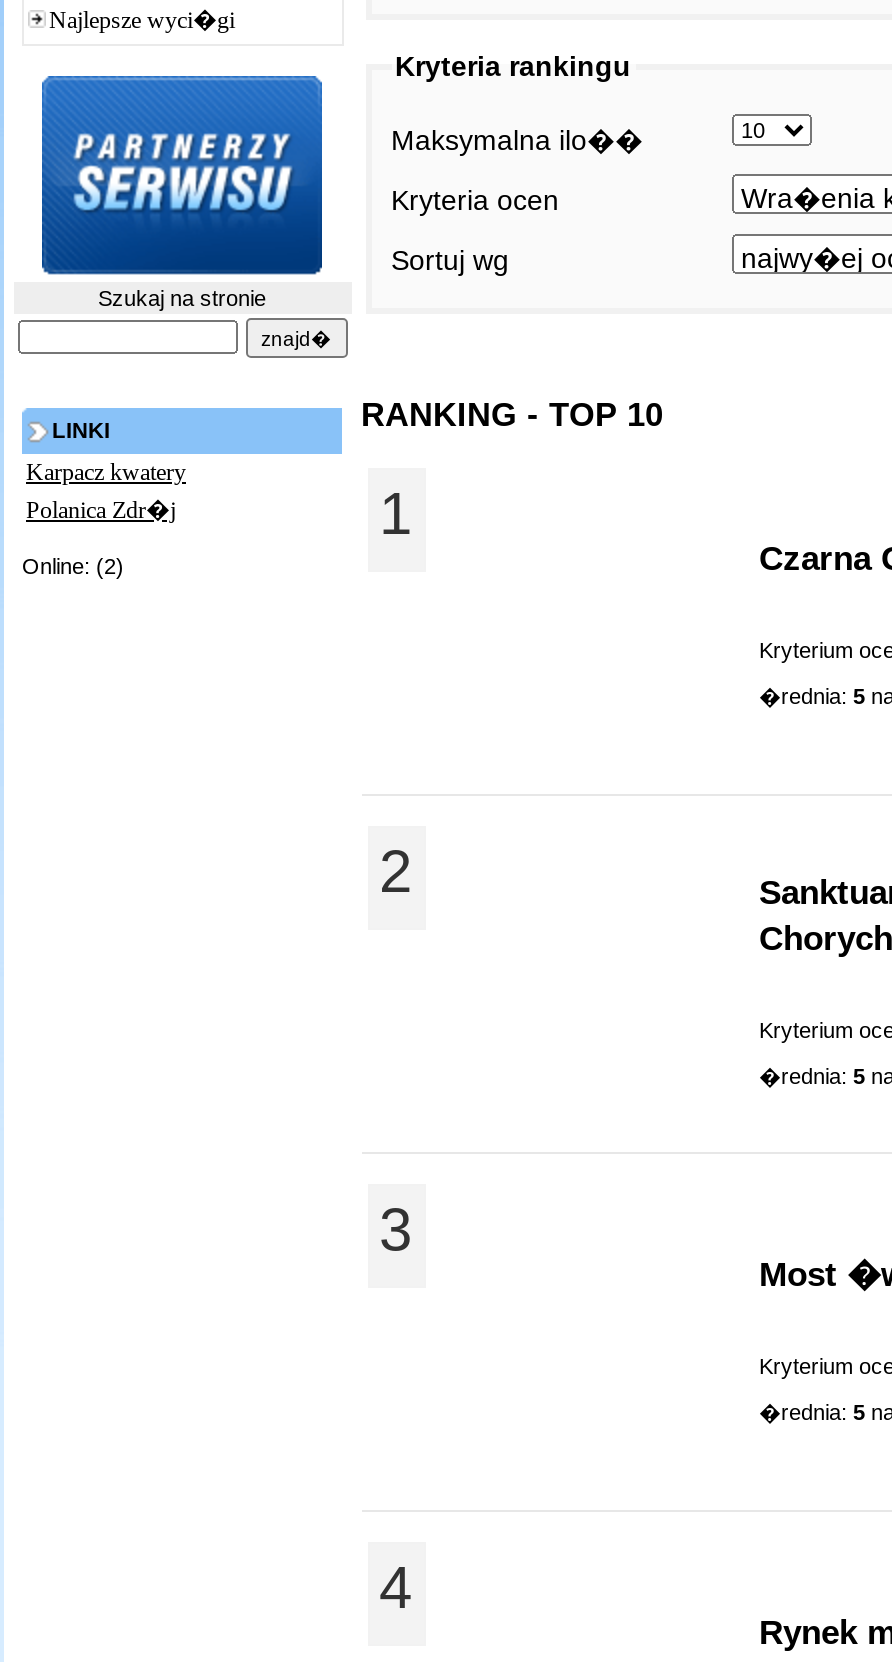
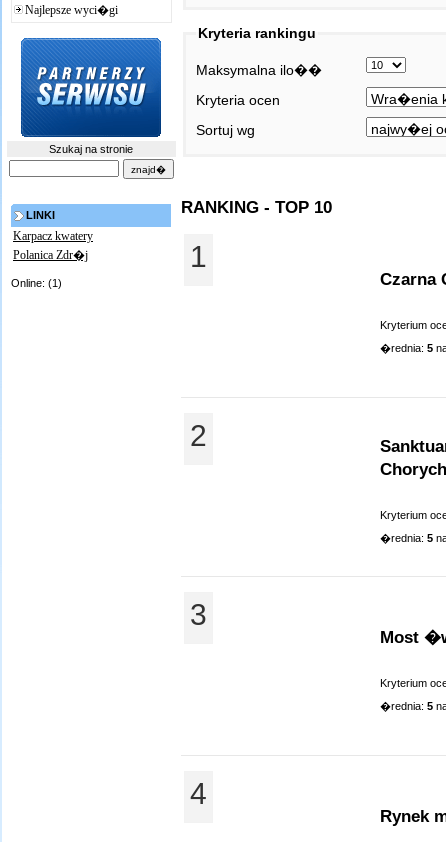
- Online: (2)
+ Online: (1)
